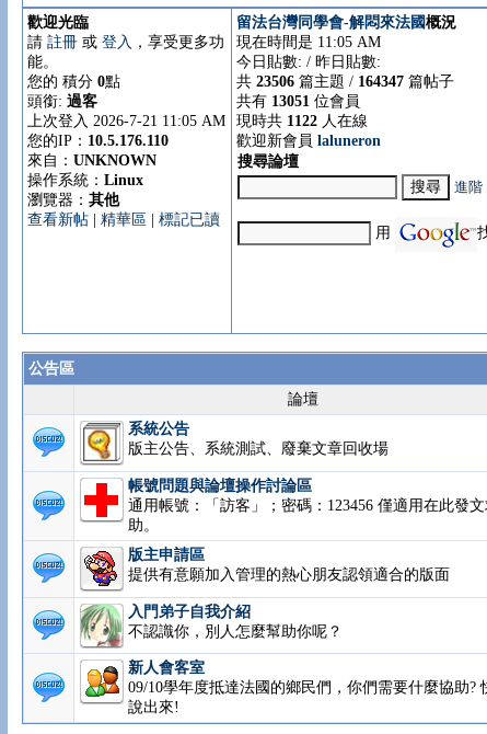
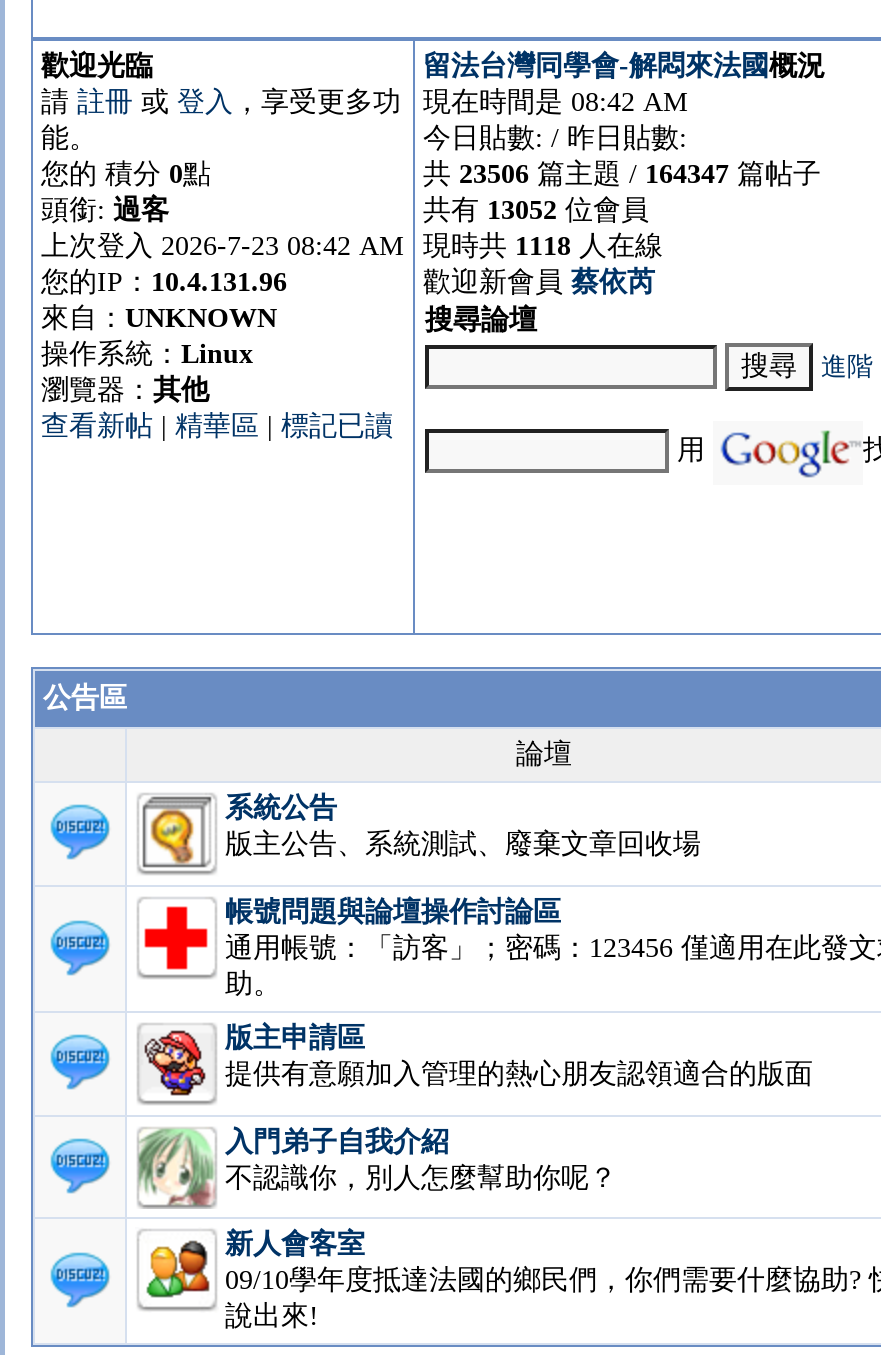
- 現在時間是 11:05 AM
+ 現在時間是 08:42 AM

- 共有13051位會員
- 現時共1122人在線
- 歡迎新會員laluneron
+ 共有13052位會員
+ 現時共1118人在線
+ 歡迎新會員蔡依芮

- 上次登入 2026-7-21 11:05 AM
+ 上次登入 2026-7-23 08:42 AM

- 您的IP：10.5.176.110
+ 您的IP：10.4.131.96
